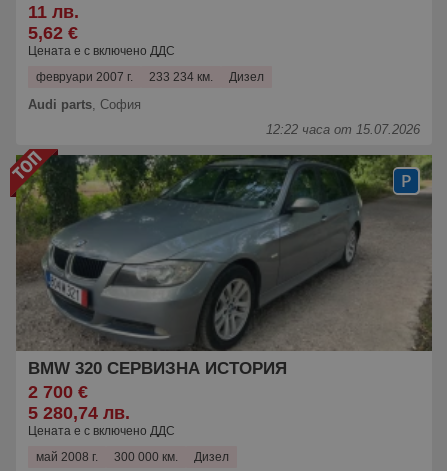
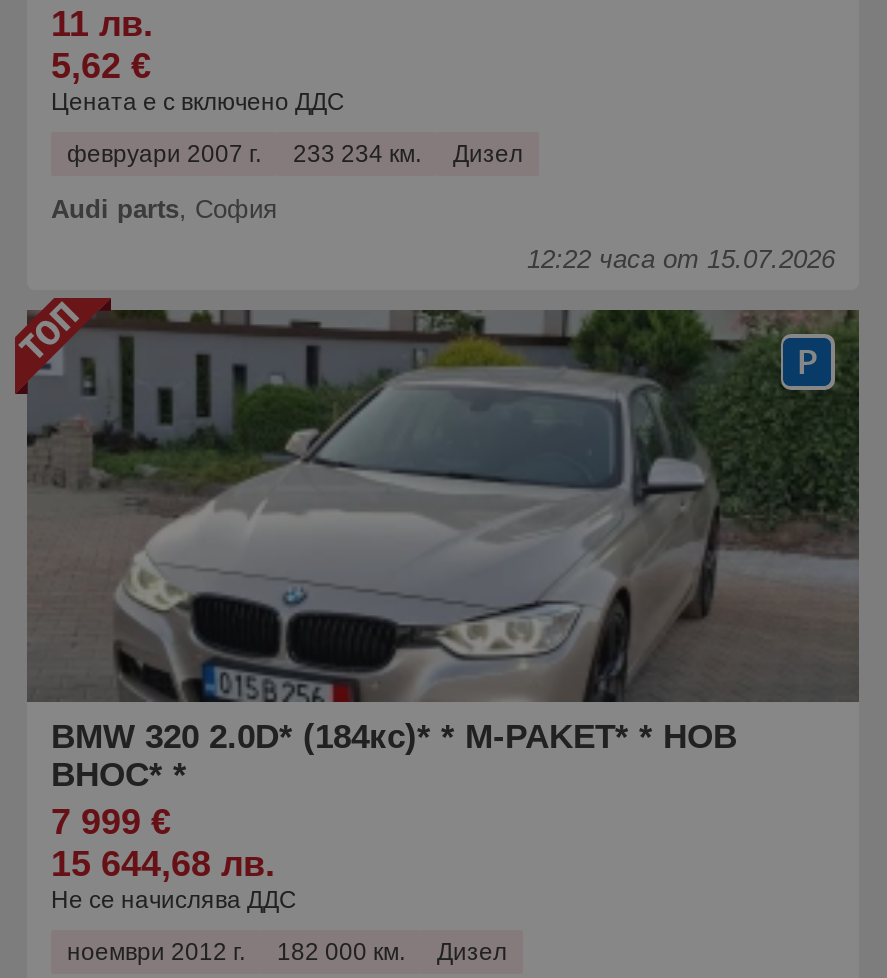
- [image]
- BMW 320 СЕРВИЗНА ИСТОРИЯ
- 2 700 €
- 5 280,74 лв.
- Цената е с включено ДДС
+ [image]
+ BMW 320 2.0D* (184кс)* * M-PAKET* * HOB
+ BHOC* *
+ 7 999 €
+ 15 644,68 лв.
+ Не се начислява ДДС

- май 2008 г.
- 300 000 км.
+ ноември 2012 г.
+ 182 000 км.
